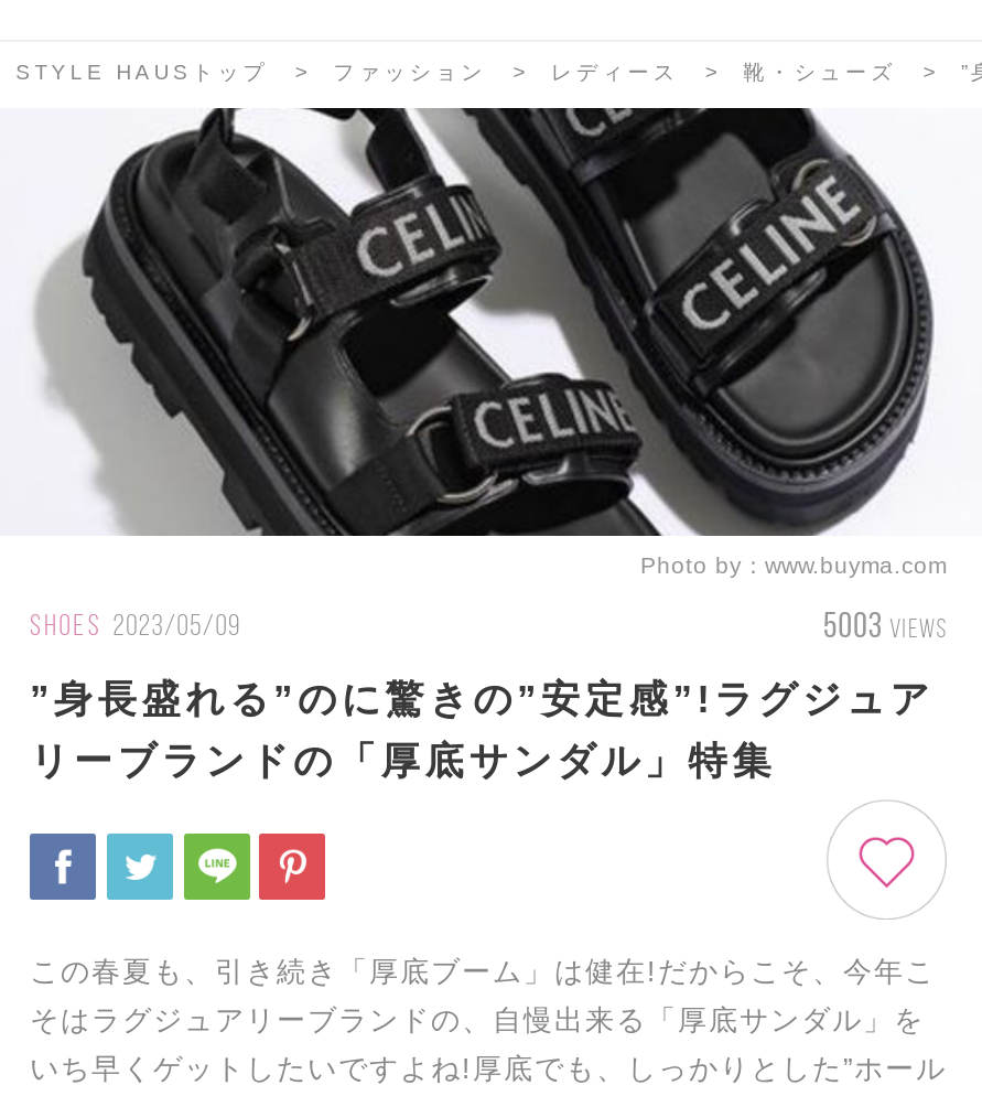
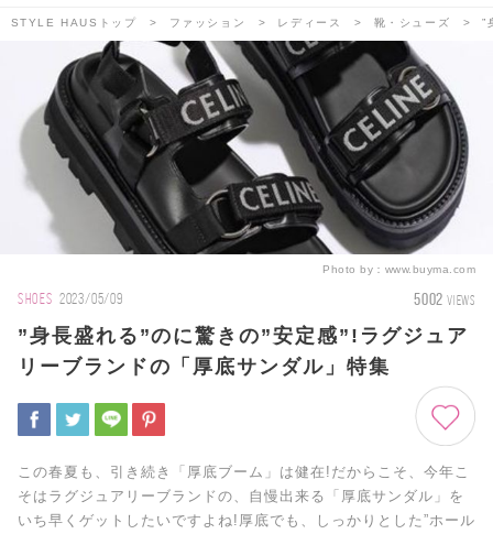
- 5003 VIEWS
+ 5002 VIEWS
